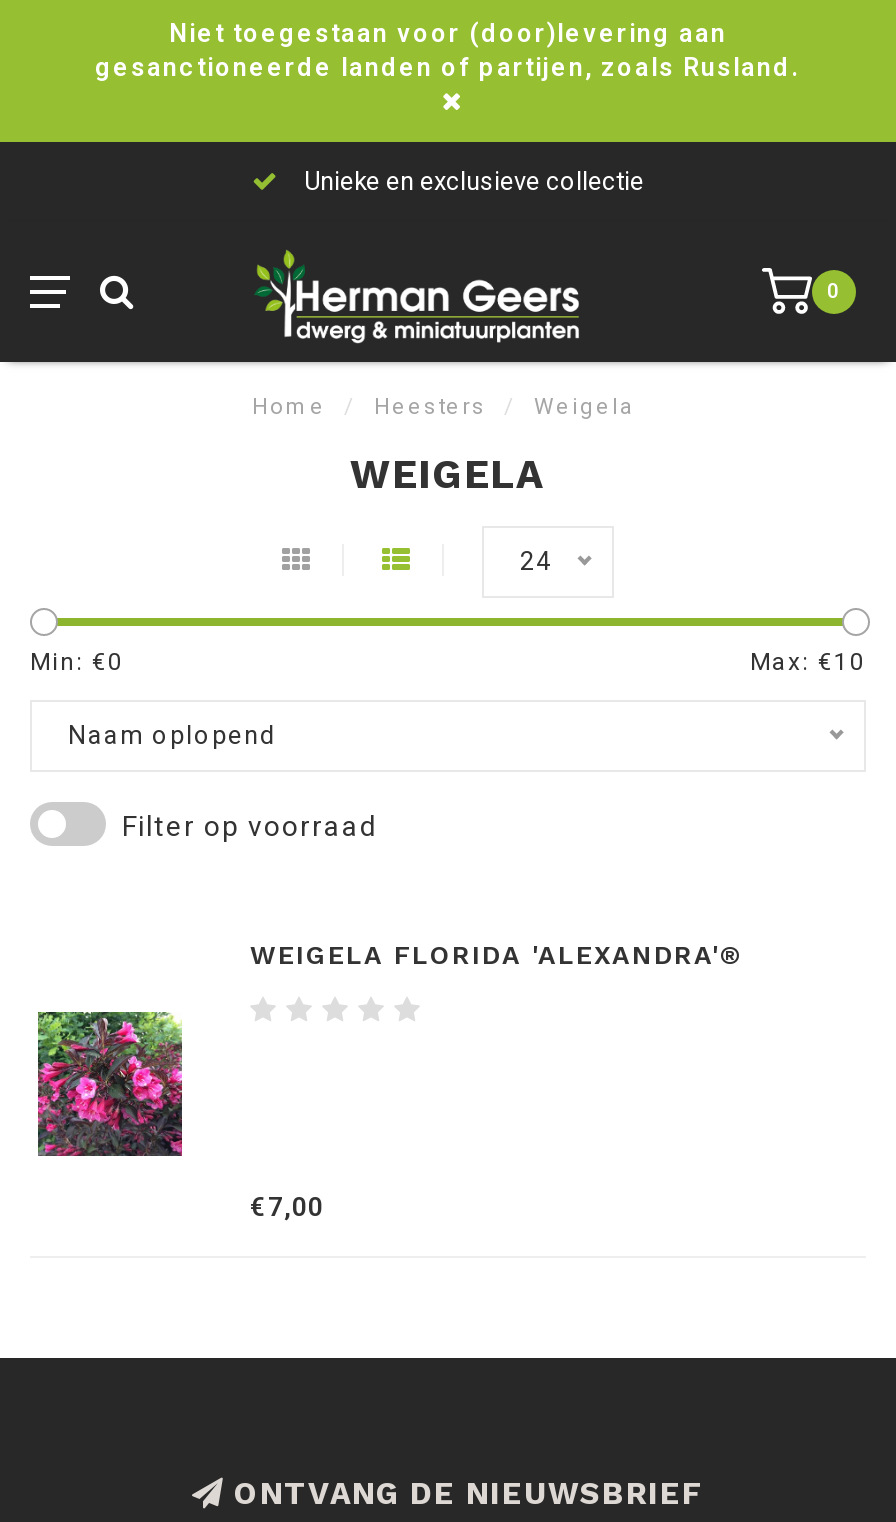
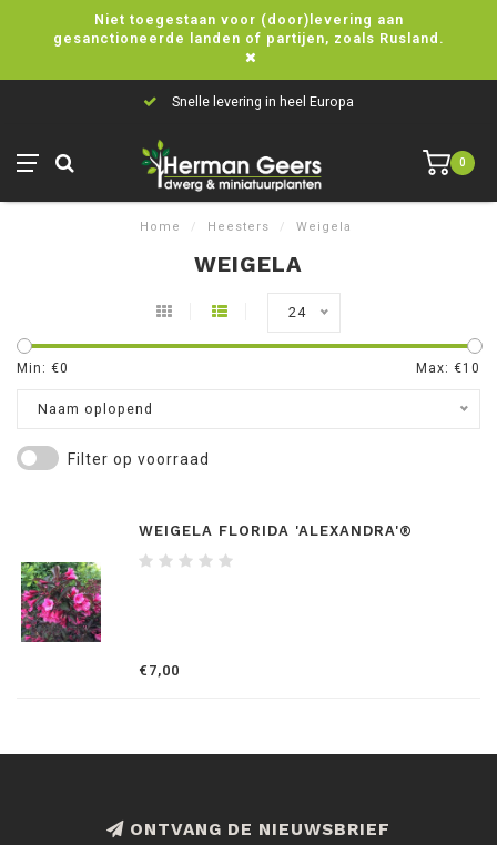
- Unieke en exclusieve collectie
+ Snelle levering in heel Europa
